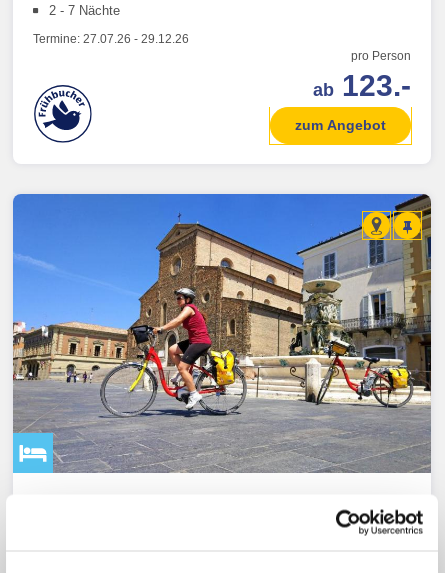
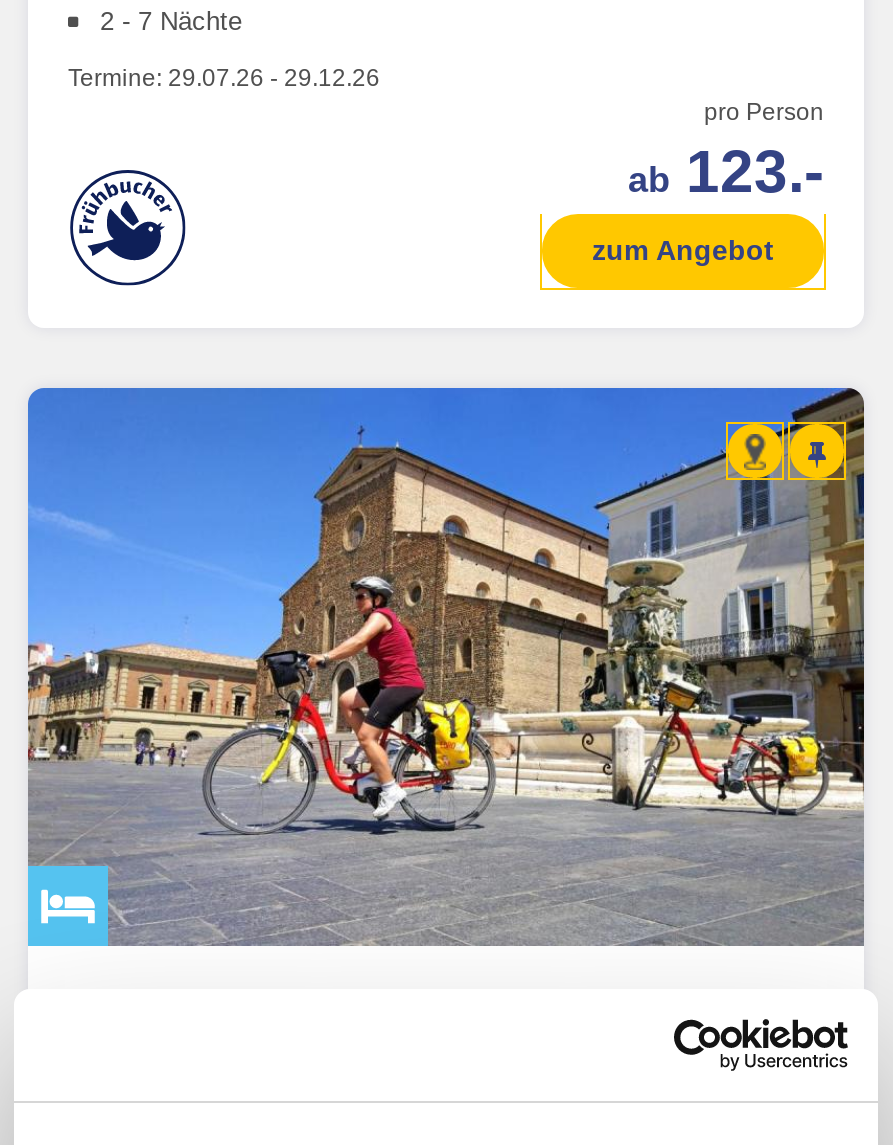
- Termine: 27.07.26 - 29.12.26
+ Termine: 29.07.26 - 29.12.26
